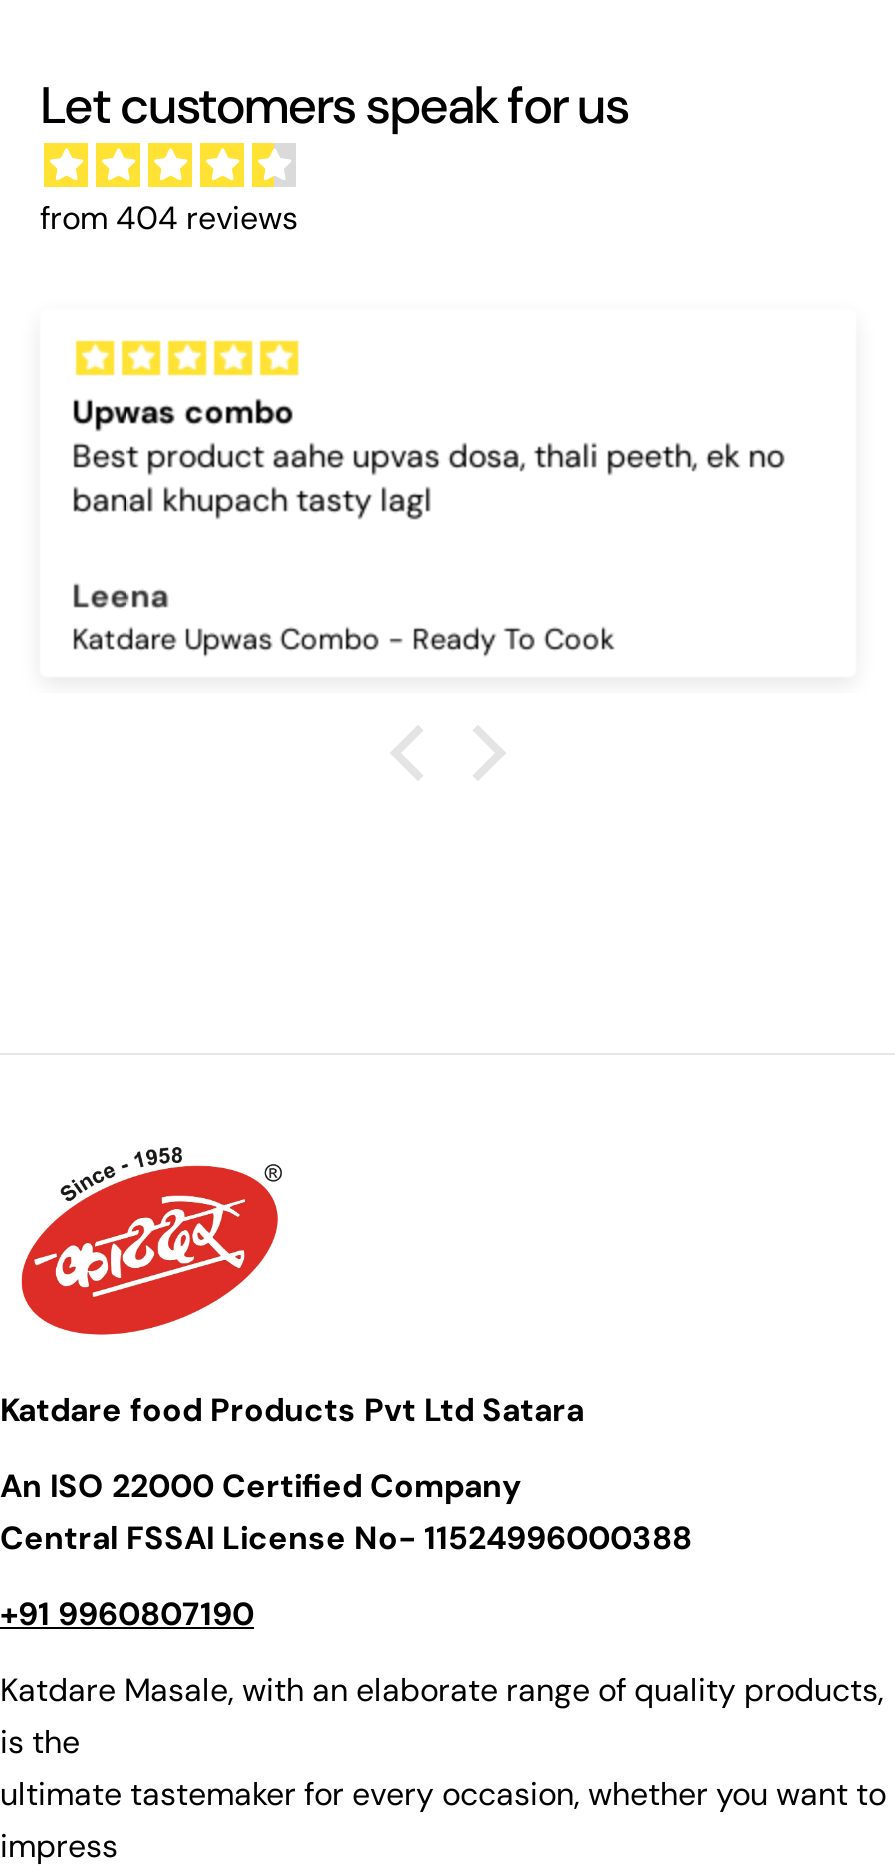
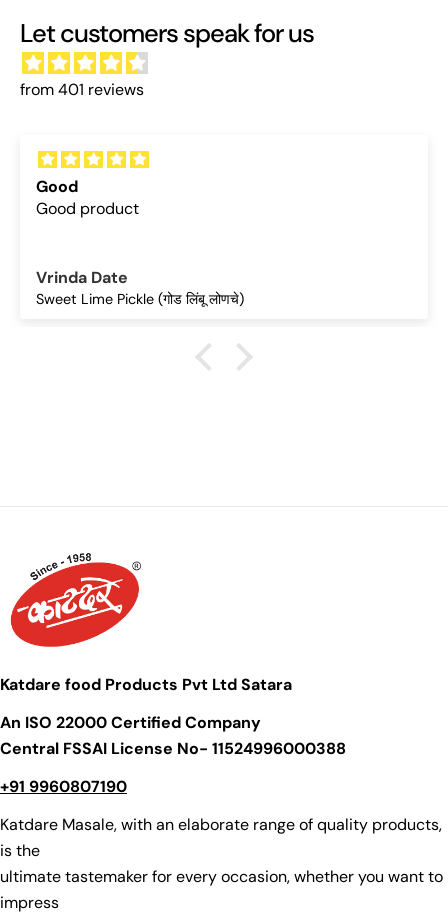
- from 404 reviews
+ from 401 reviews

- Upwas combo
- Best product aahe upvas dosa, thali peeth, ek no
- banal khupach tasty lagl
+ Good
+ Good product

- Leena
- Katdare Upwas Combo - Ready To Cook
+ Vrinda Date
+ Sweet Lime Pickle (गोड लिंबू लोणचे)
